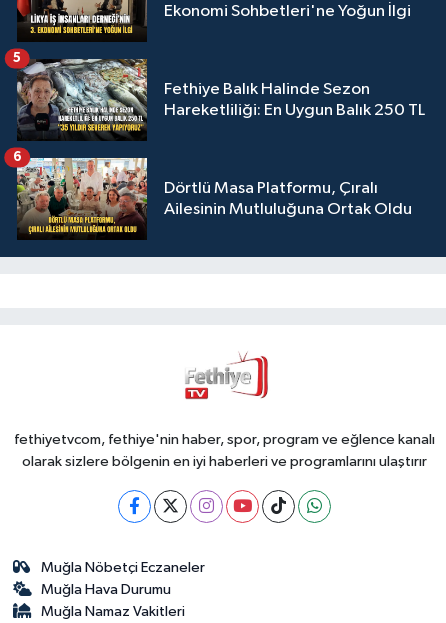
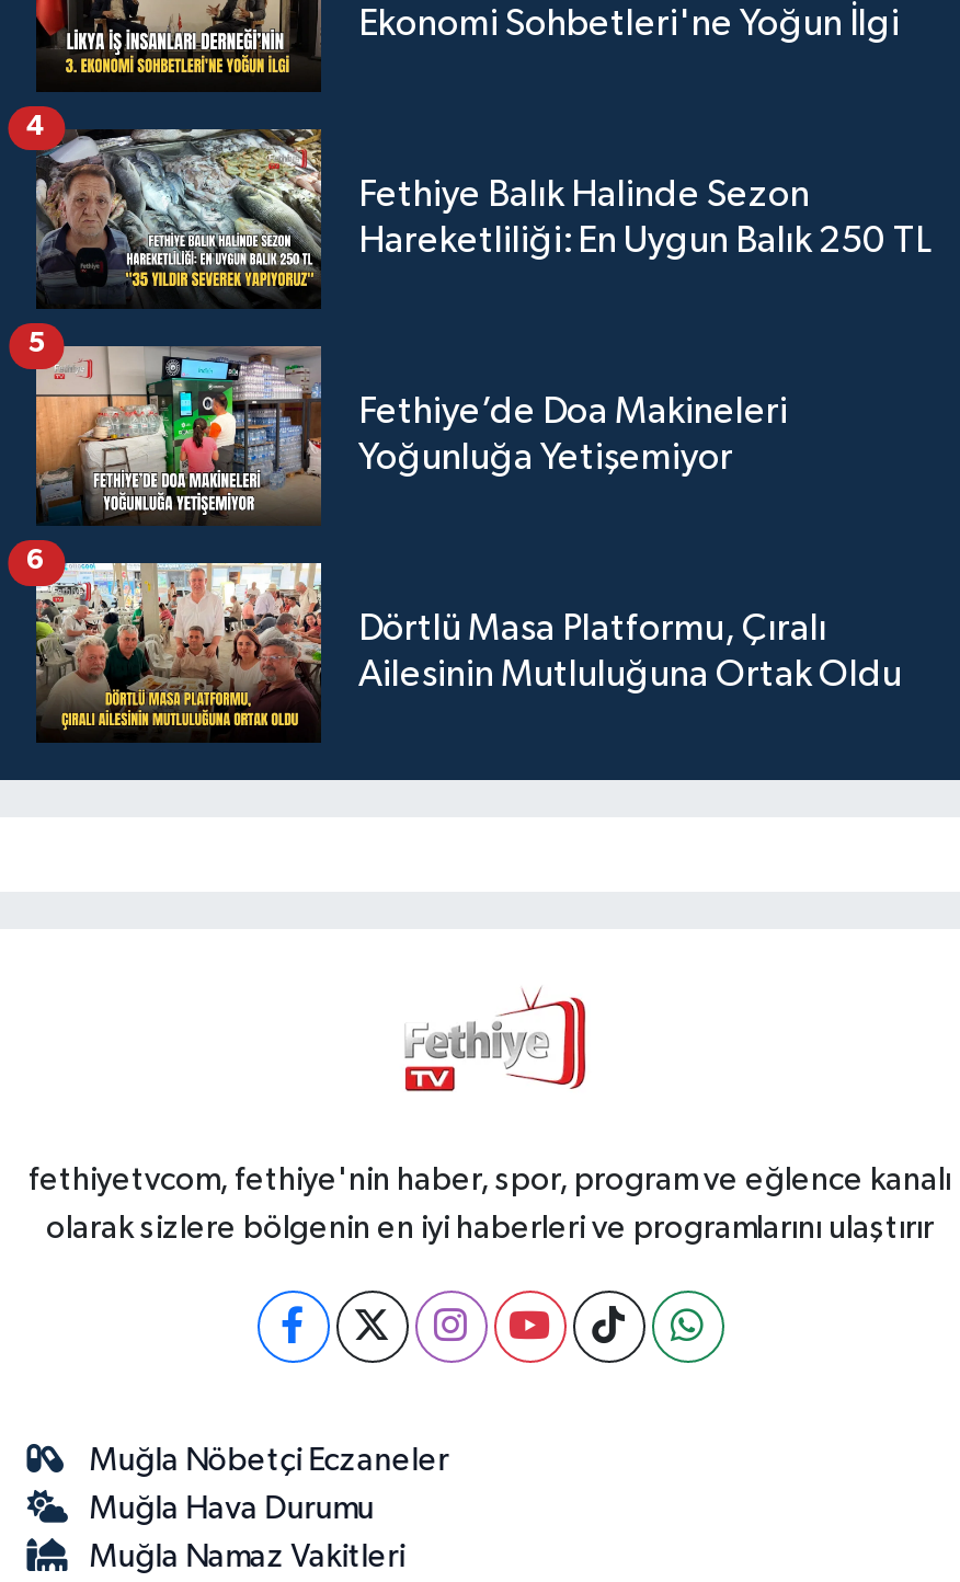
+ 4

+ [image]
+ Fethiye’de Doa Makineleri
+ Yoğunluğa Yetişemiyor
